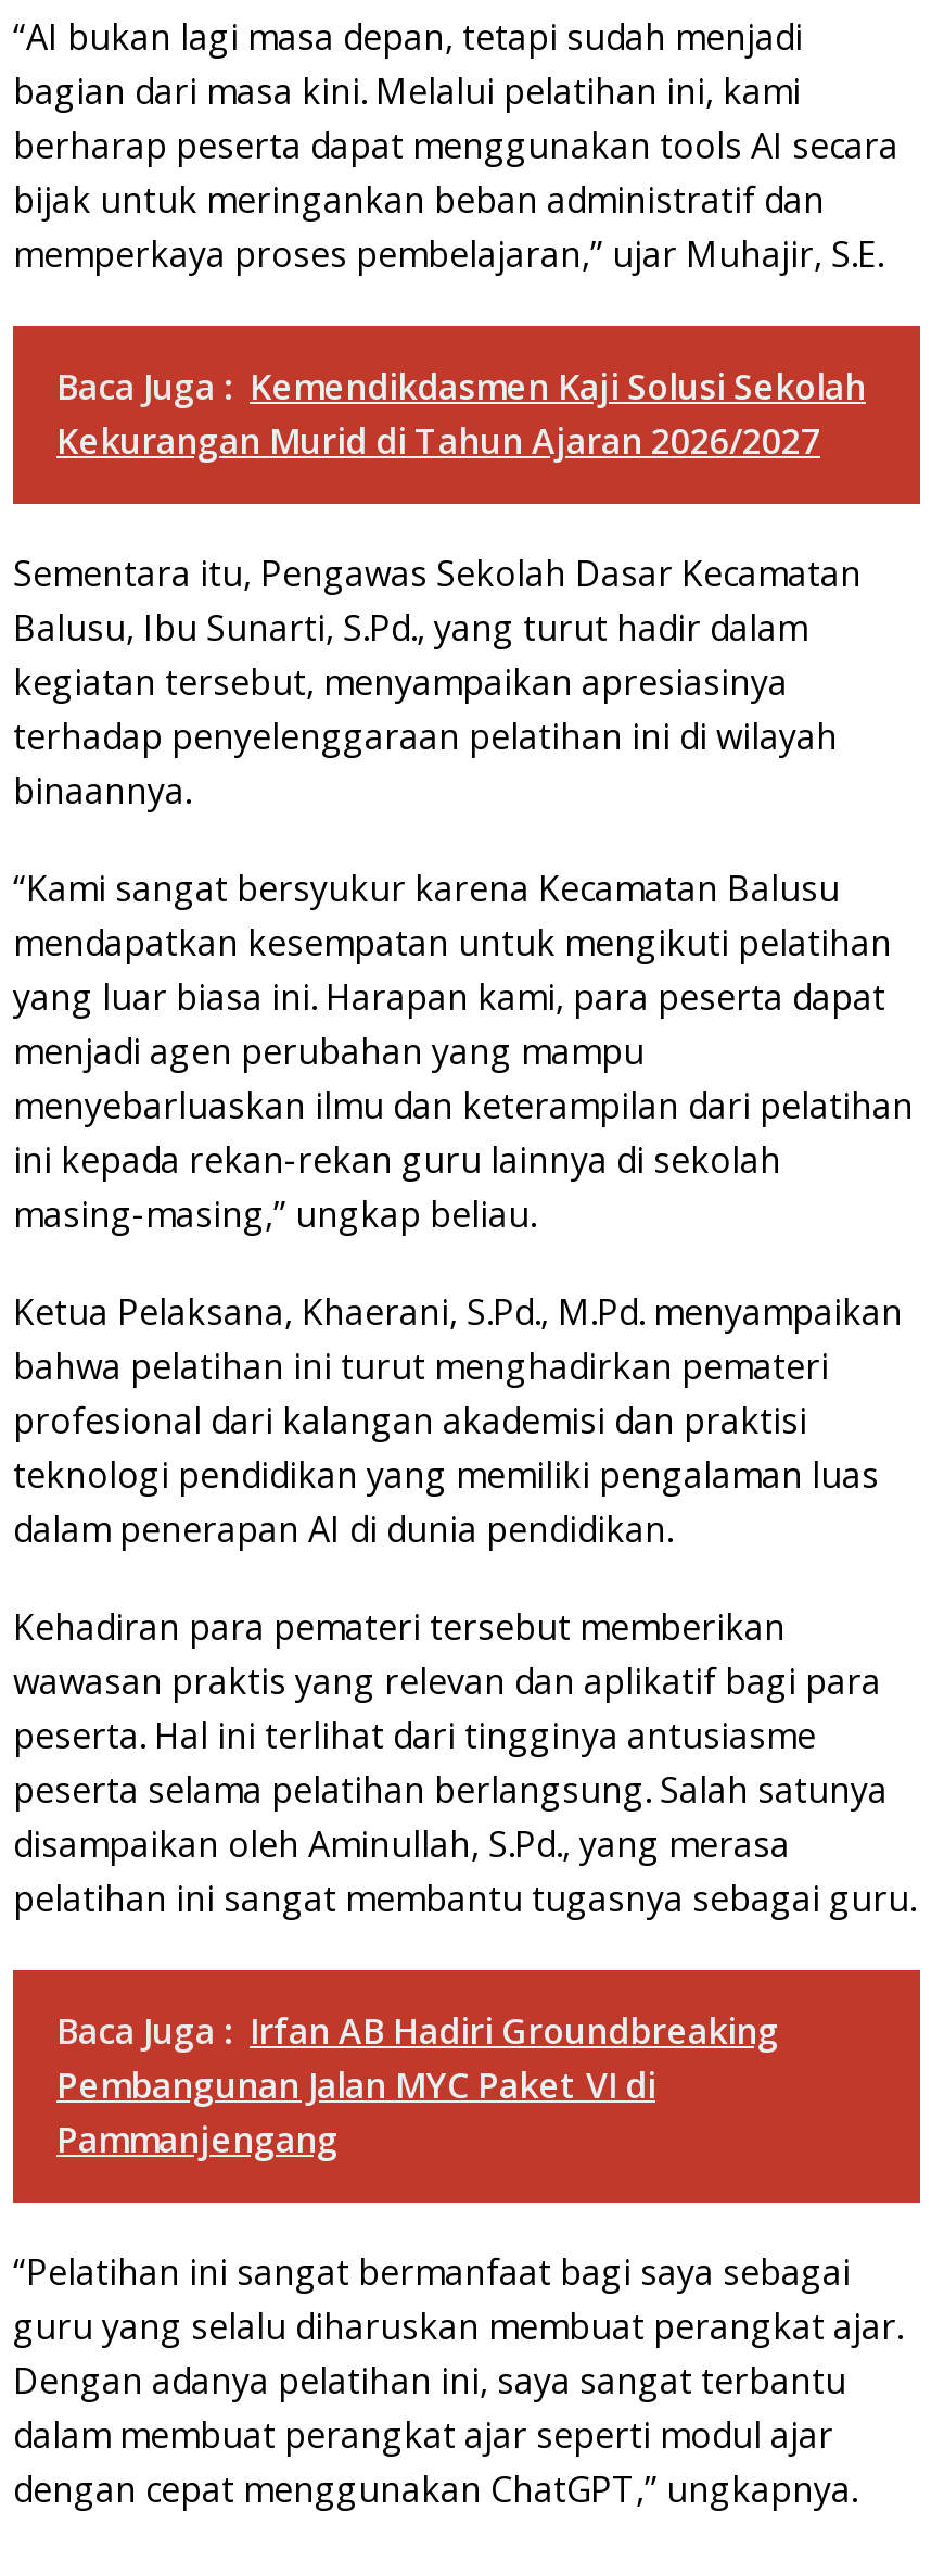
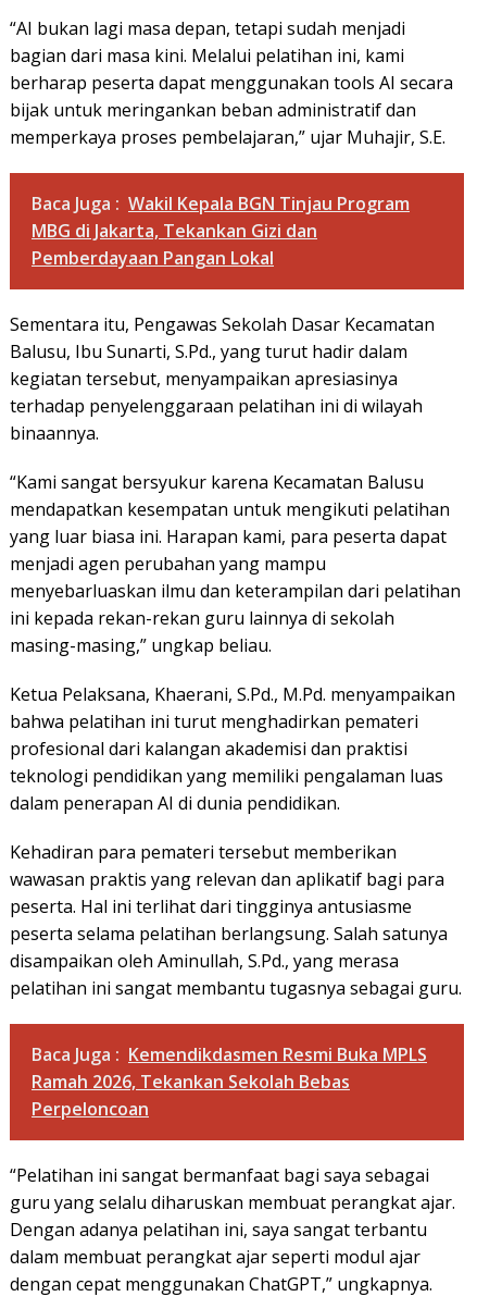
- Baca Juga : Kemendikdasmen Kaji Solusi Sekolah
- Kekurangan Murid di Tahun Ajaran 2026/2027
+ Baca Juga : Wakil Kepala BGN Tinjau Program
+ MBG di Jakarta, Tekankan Gizi dan
+ Pemberdayaan Pangan Lokal

- Baca Juga : Irfan AB Hadiri Groundbreaking
- Pembangunan Jalan MYC Paket VI di
- Pammanjengang
+ Baca Juga : Kemendikdasmen Resmi Buka MPLS
+ Ramah 2026, Tekankan Sekolah Bebas
+ Perpeloncoan
